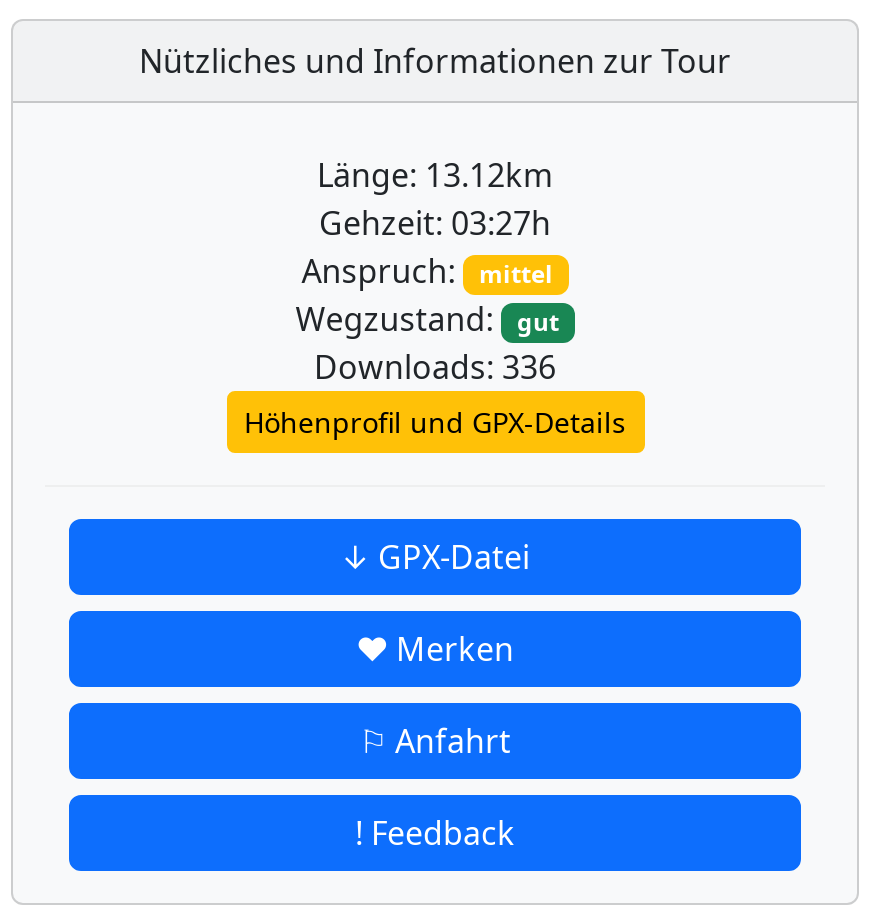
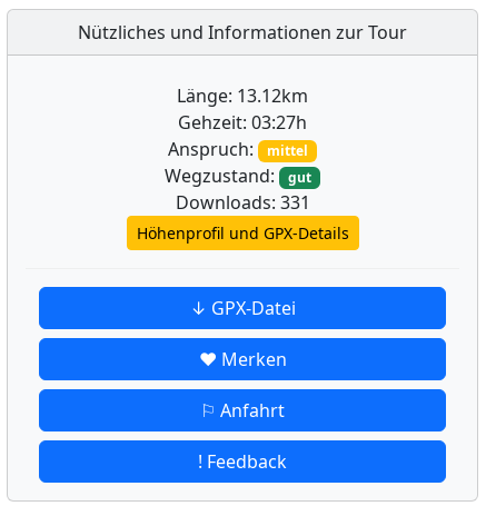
- Downloads: 336
+ Downloads: 331
